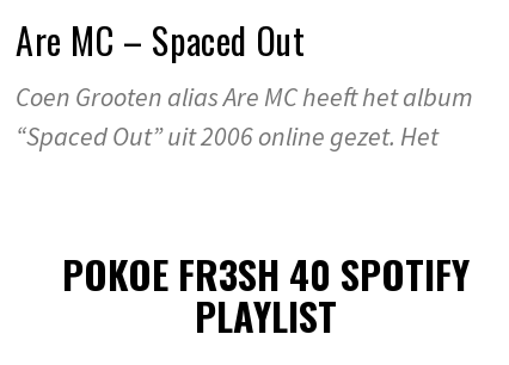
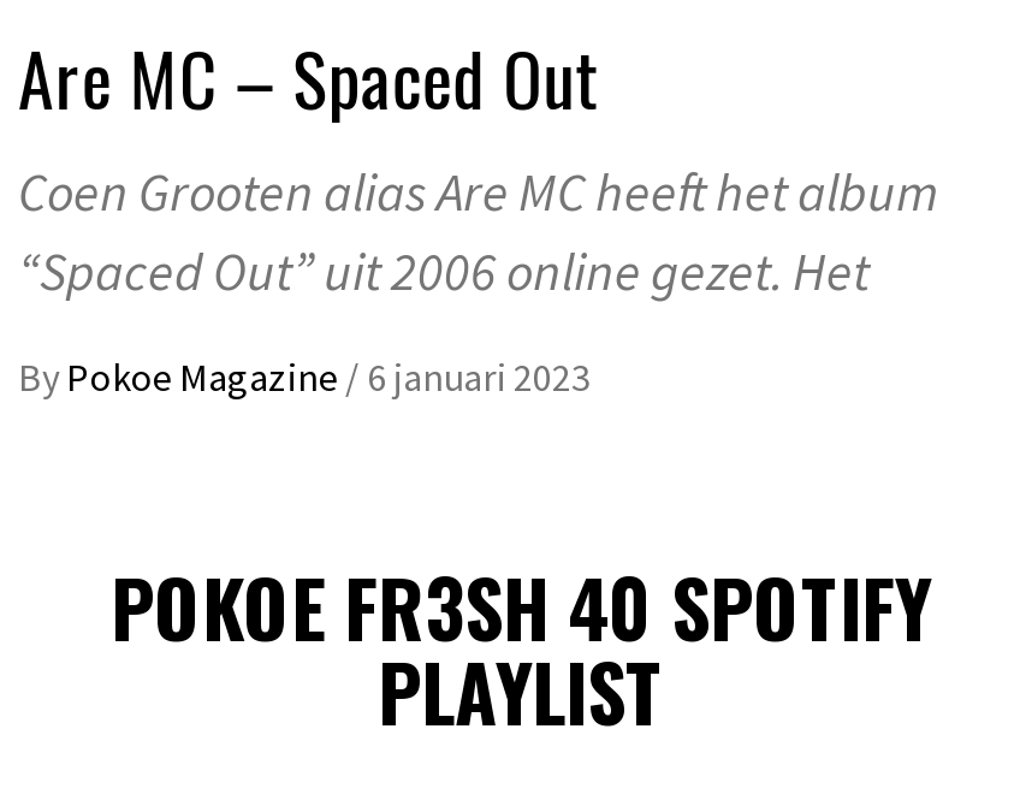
+ By Pokoe Magazine / 6 januari 2023
